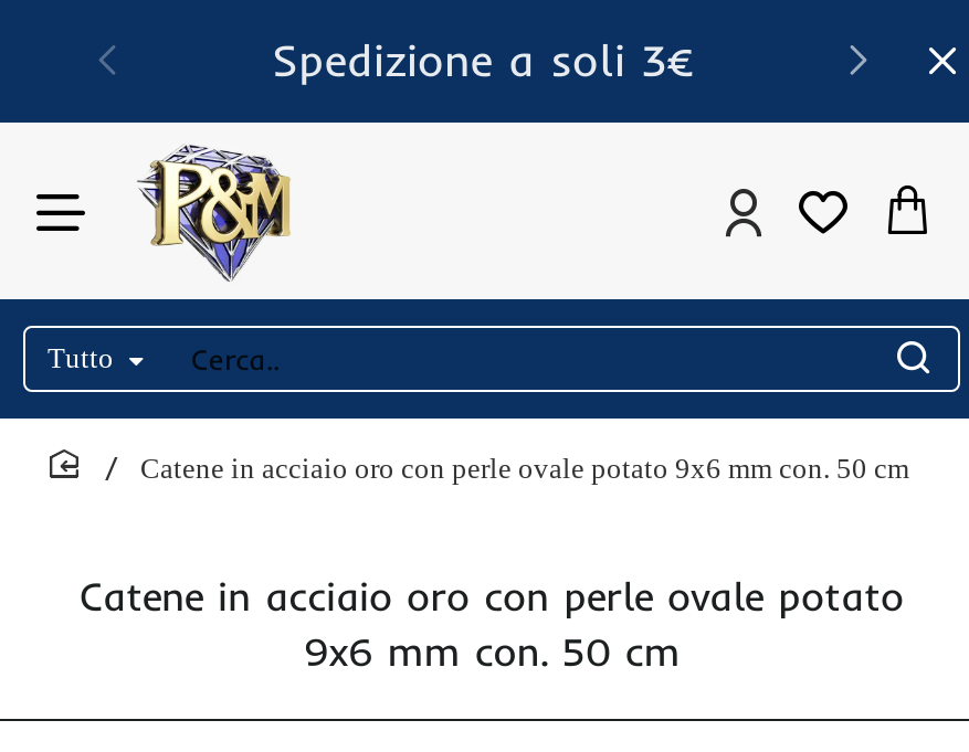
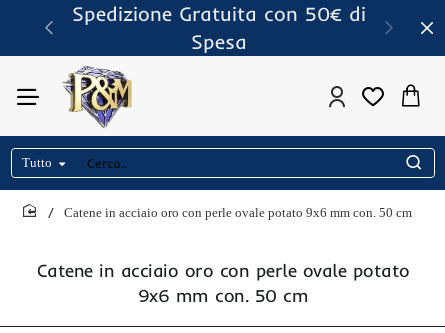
- Spedizione a soli 3€
+ Spedizione Gratuita con 50€ di
+ Spesa
